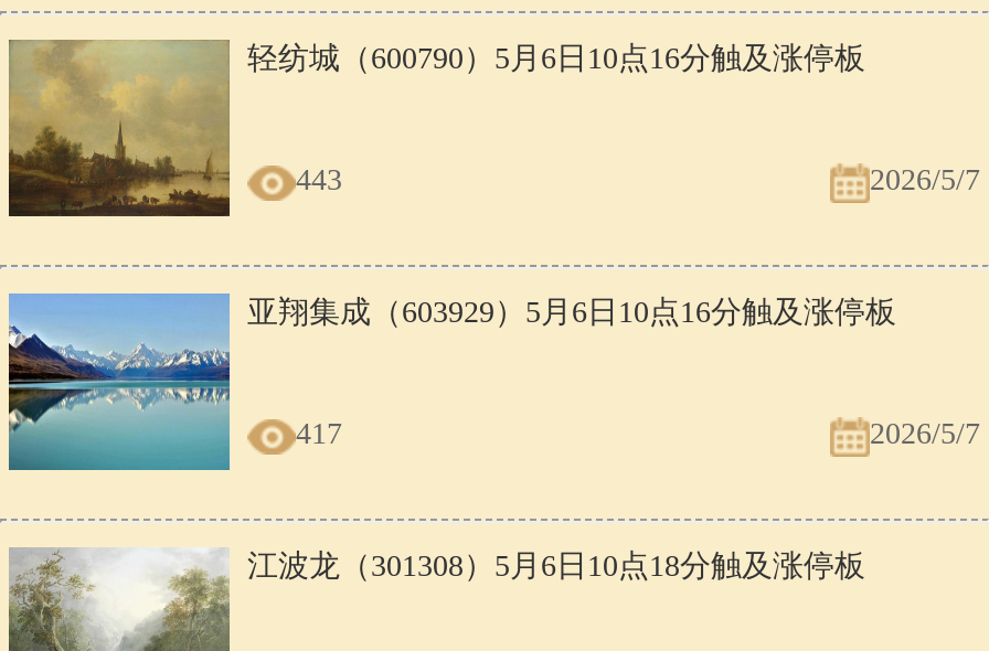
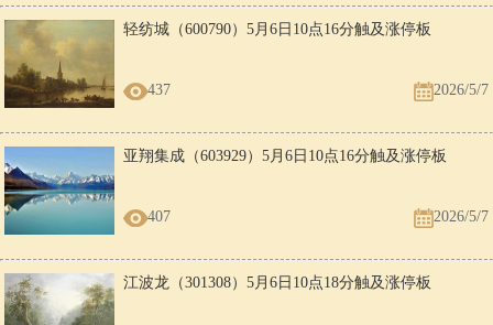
- 443
+ 437

- 417
+ 407
